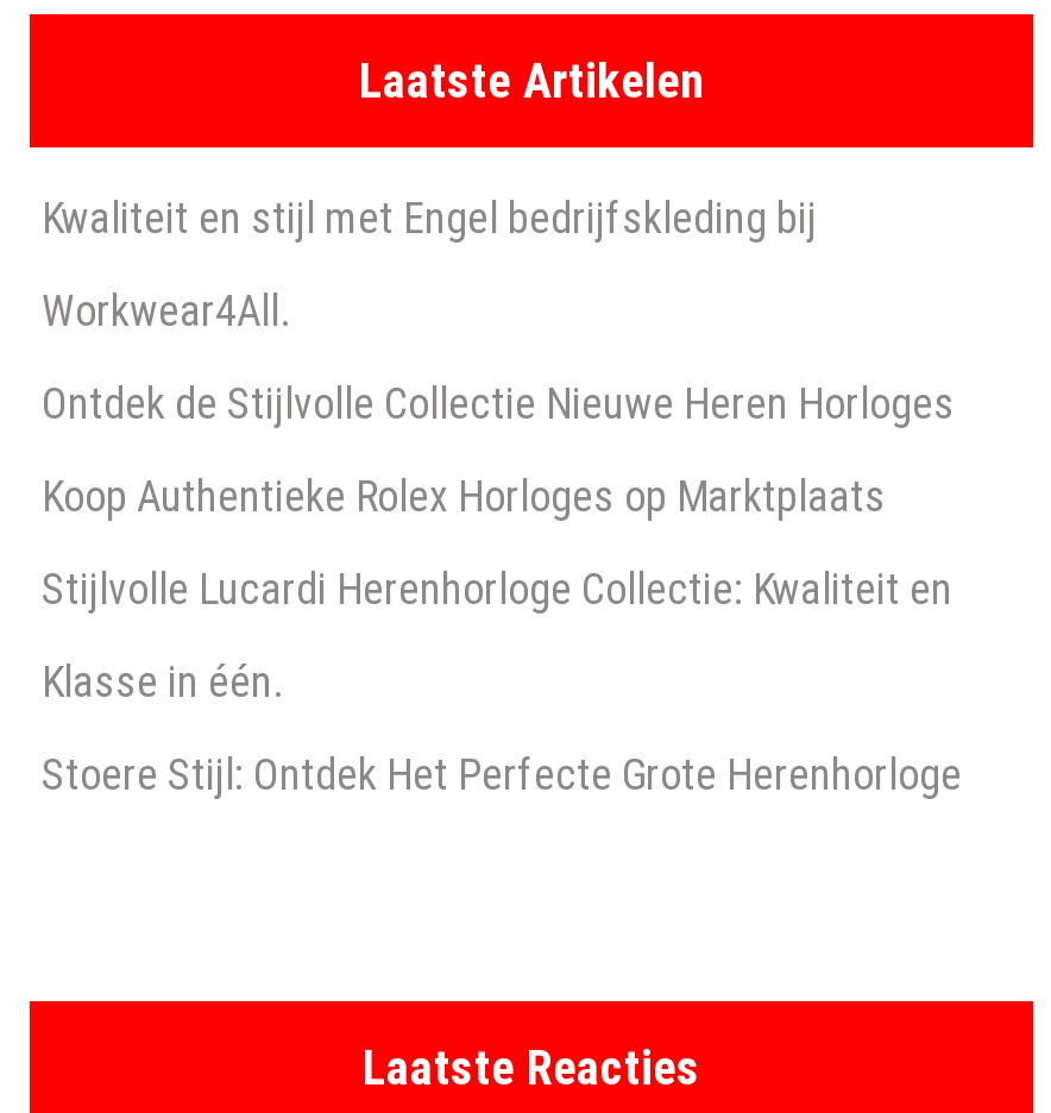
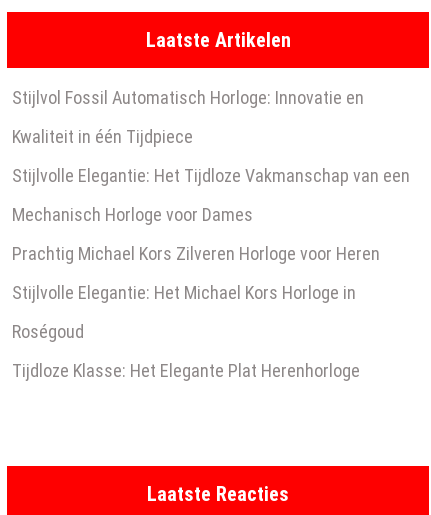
- Kwaliteit en stijl met Engel bedrijfskleding bij
- Workwear4All.
- Ontdek de Stijlvolle Collectie Nieuwe Heren Horloges
- Koop Authentieke Rolex Horloges op Marktplaats
- Stijlvolle Lucardi Herenhorloge Collectie: Kwaliteit en
- Klasse in één.
- Stoere Stijl: Ontdek Het Perfecte Grote Herenhorloge
+ Stijlvol Fossil Automatisch Horloge: Innovatie en
+ Kwaliteit in één Tijdpiece
+ Stijlvolle Elegantie: Het Tijdloze Vakmanschap van een
+ Mechanisch Horloge voor Dames
+ Prachtig Michael Kors Zilveren Horloge voor Heren
+ Stijlvolle Elegantie: Het Michael Kors Horloge in
+ Roségoud
+ Tijdloze Klasse: Het Elegante Plat Herenhorloge
